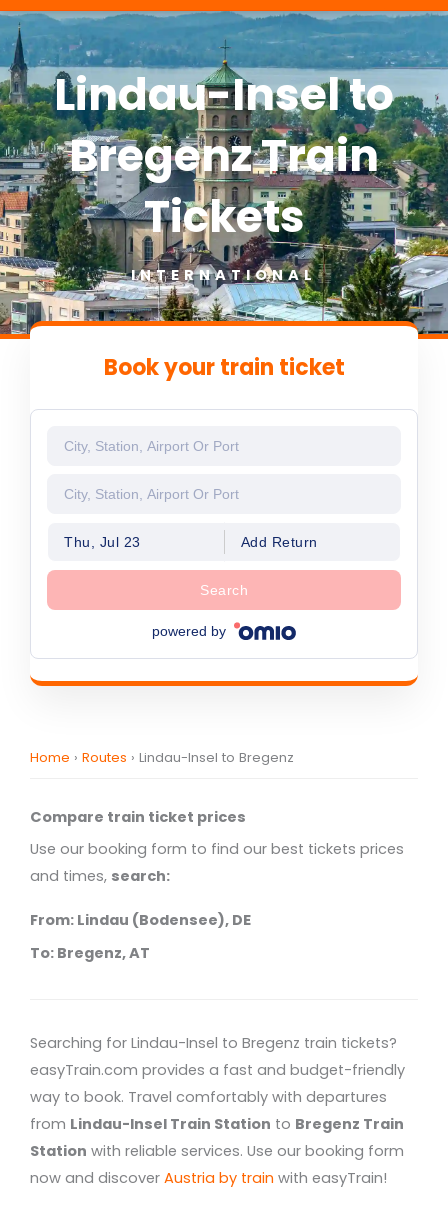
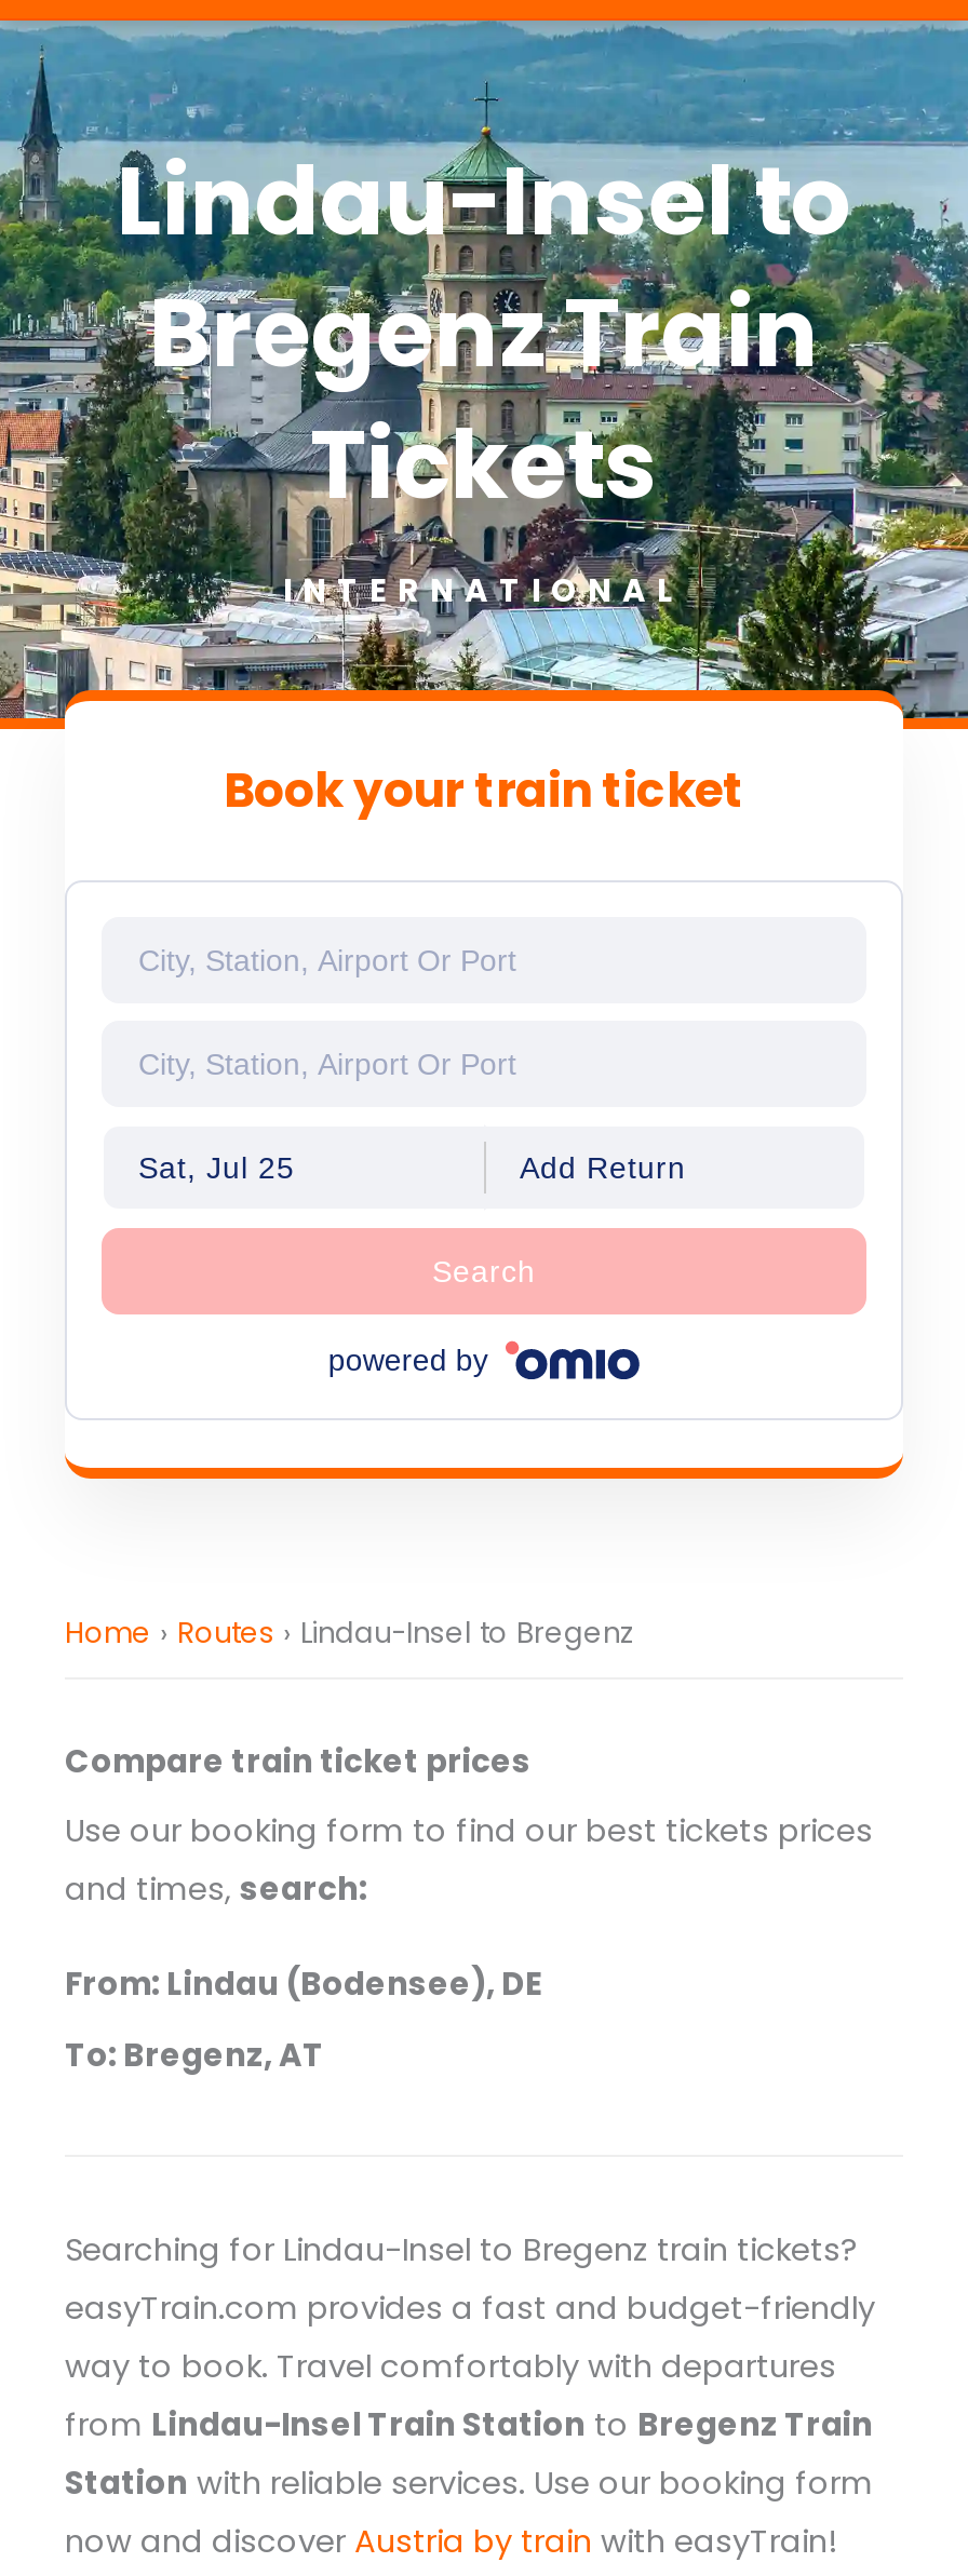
- Thu, Jul 23
+ Sat, Jul 25
